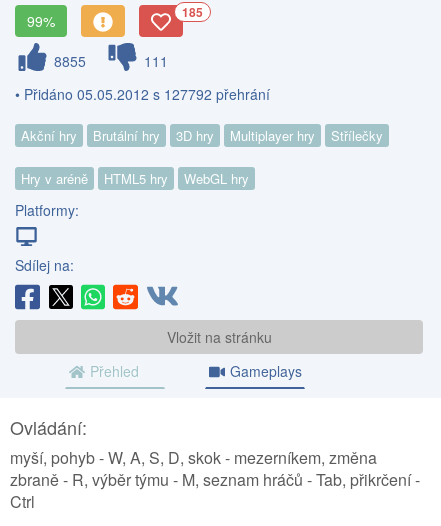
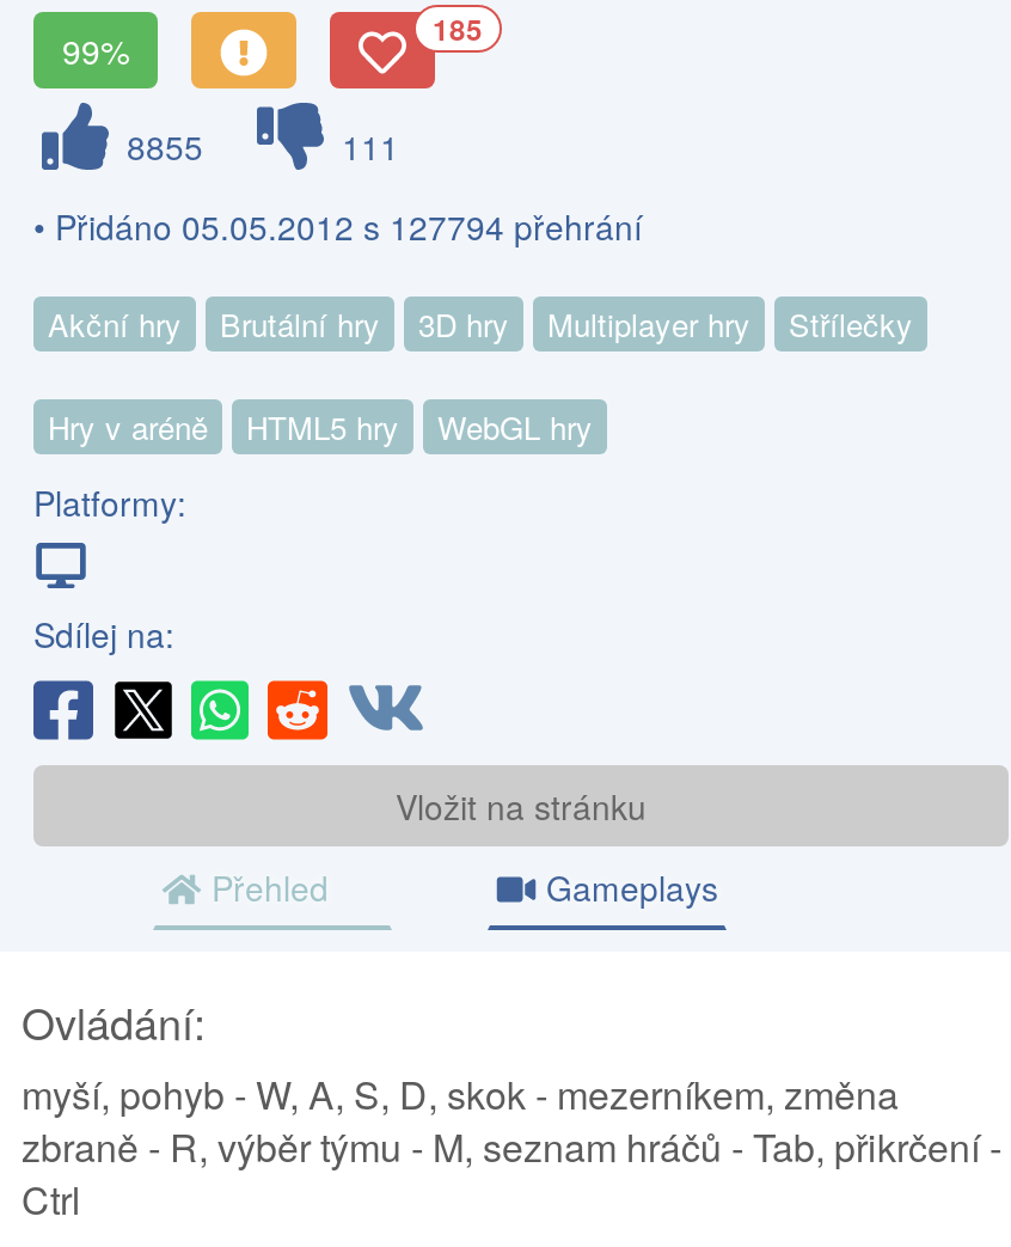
- • Přidáno 05.05.2012 s 127792 přehrání
+ • Přidáno 05.05.2012 s 127794 přehrání
